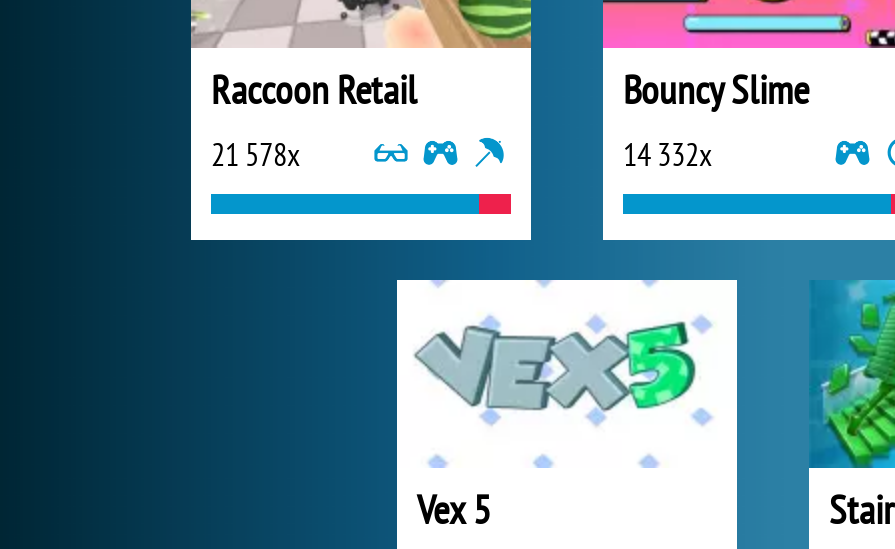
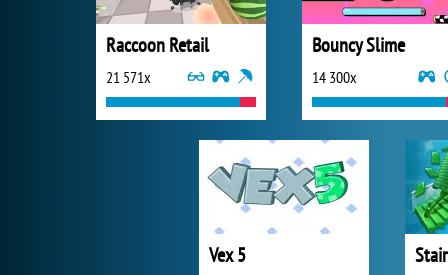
- 21 578x
+ 21 571x

- 14 332x
+ 14 300x
